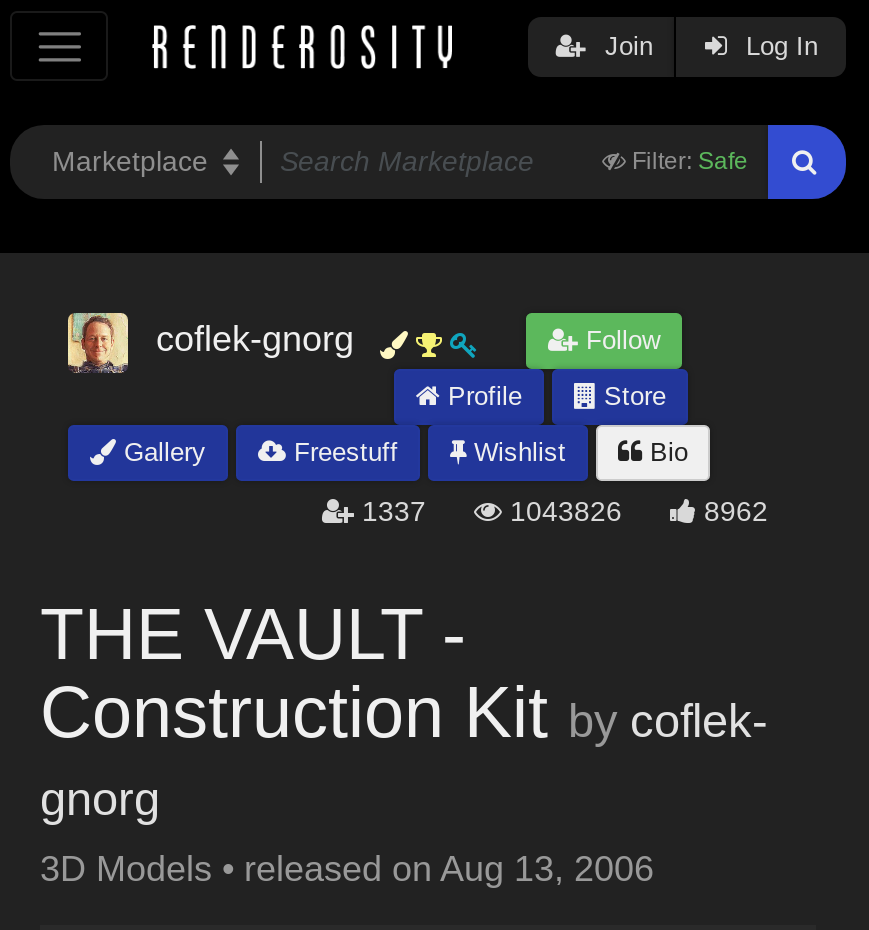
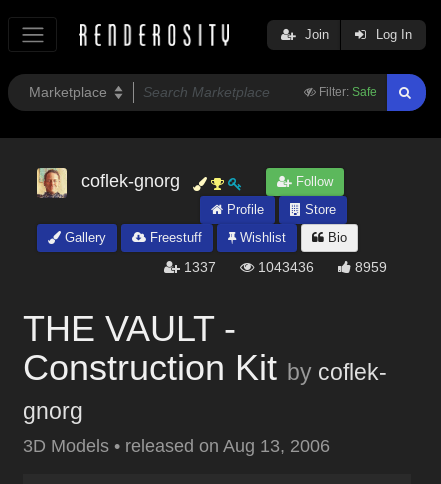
- 1043826
+ 1043436

- 8962
+ 8959
